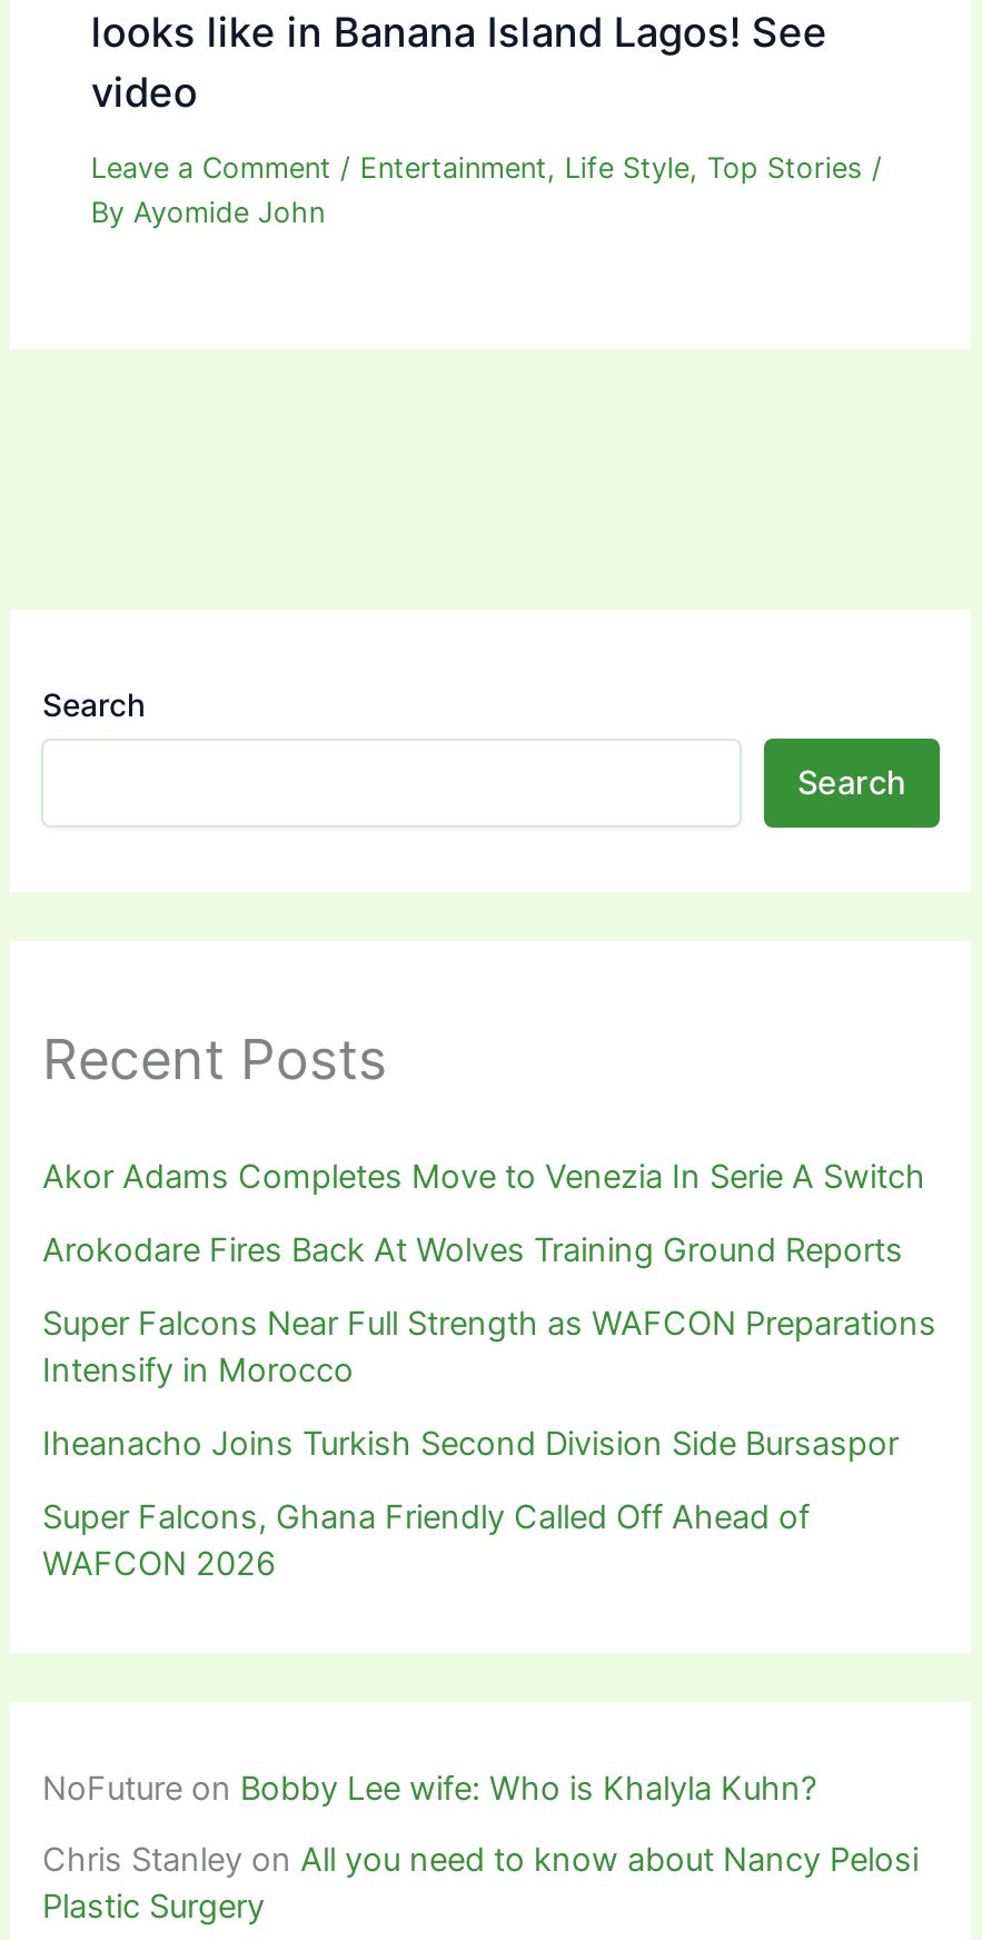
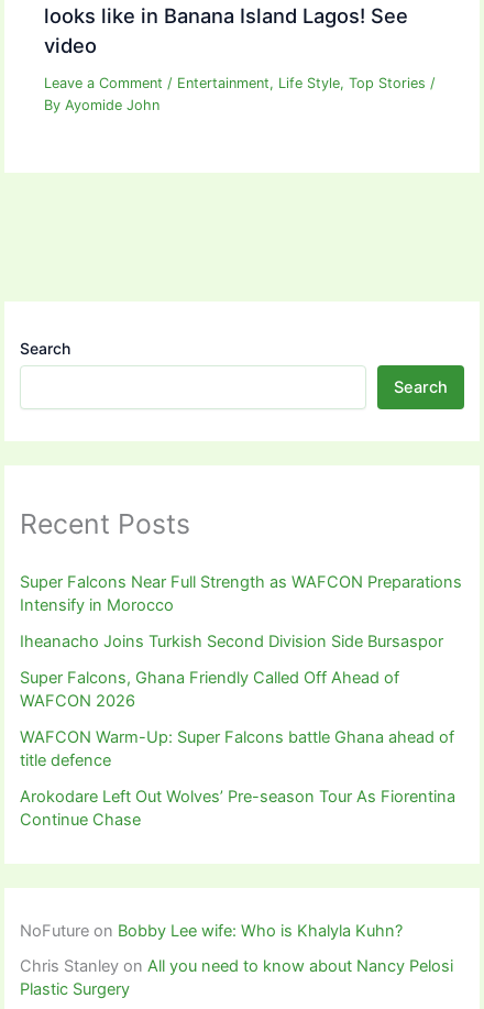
- Akor Adams Completes Move to Venezia In Serie A Switch
- Arokodare Fires Back At Wolves Training Ground Reports

moved up: Super Falcons Near Full Strength as WAFCON Preparations | Intensify in Morocco | Iheanacho Joins Turkish Second Division Side Bursaspor | Super Falcons, Ghana Friendly Called Off Ahead of | WAFCON 2026

+ WAFCON Warm-Up: Super Falcons battle Ghana ahead of
+ title defence
+ Arokodare Left Out Wolves’ Pre-season Tour As Fiorentina
+ Continue Chase
